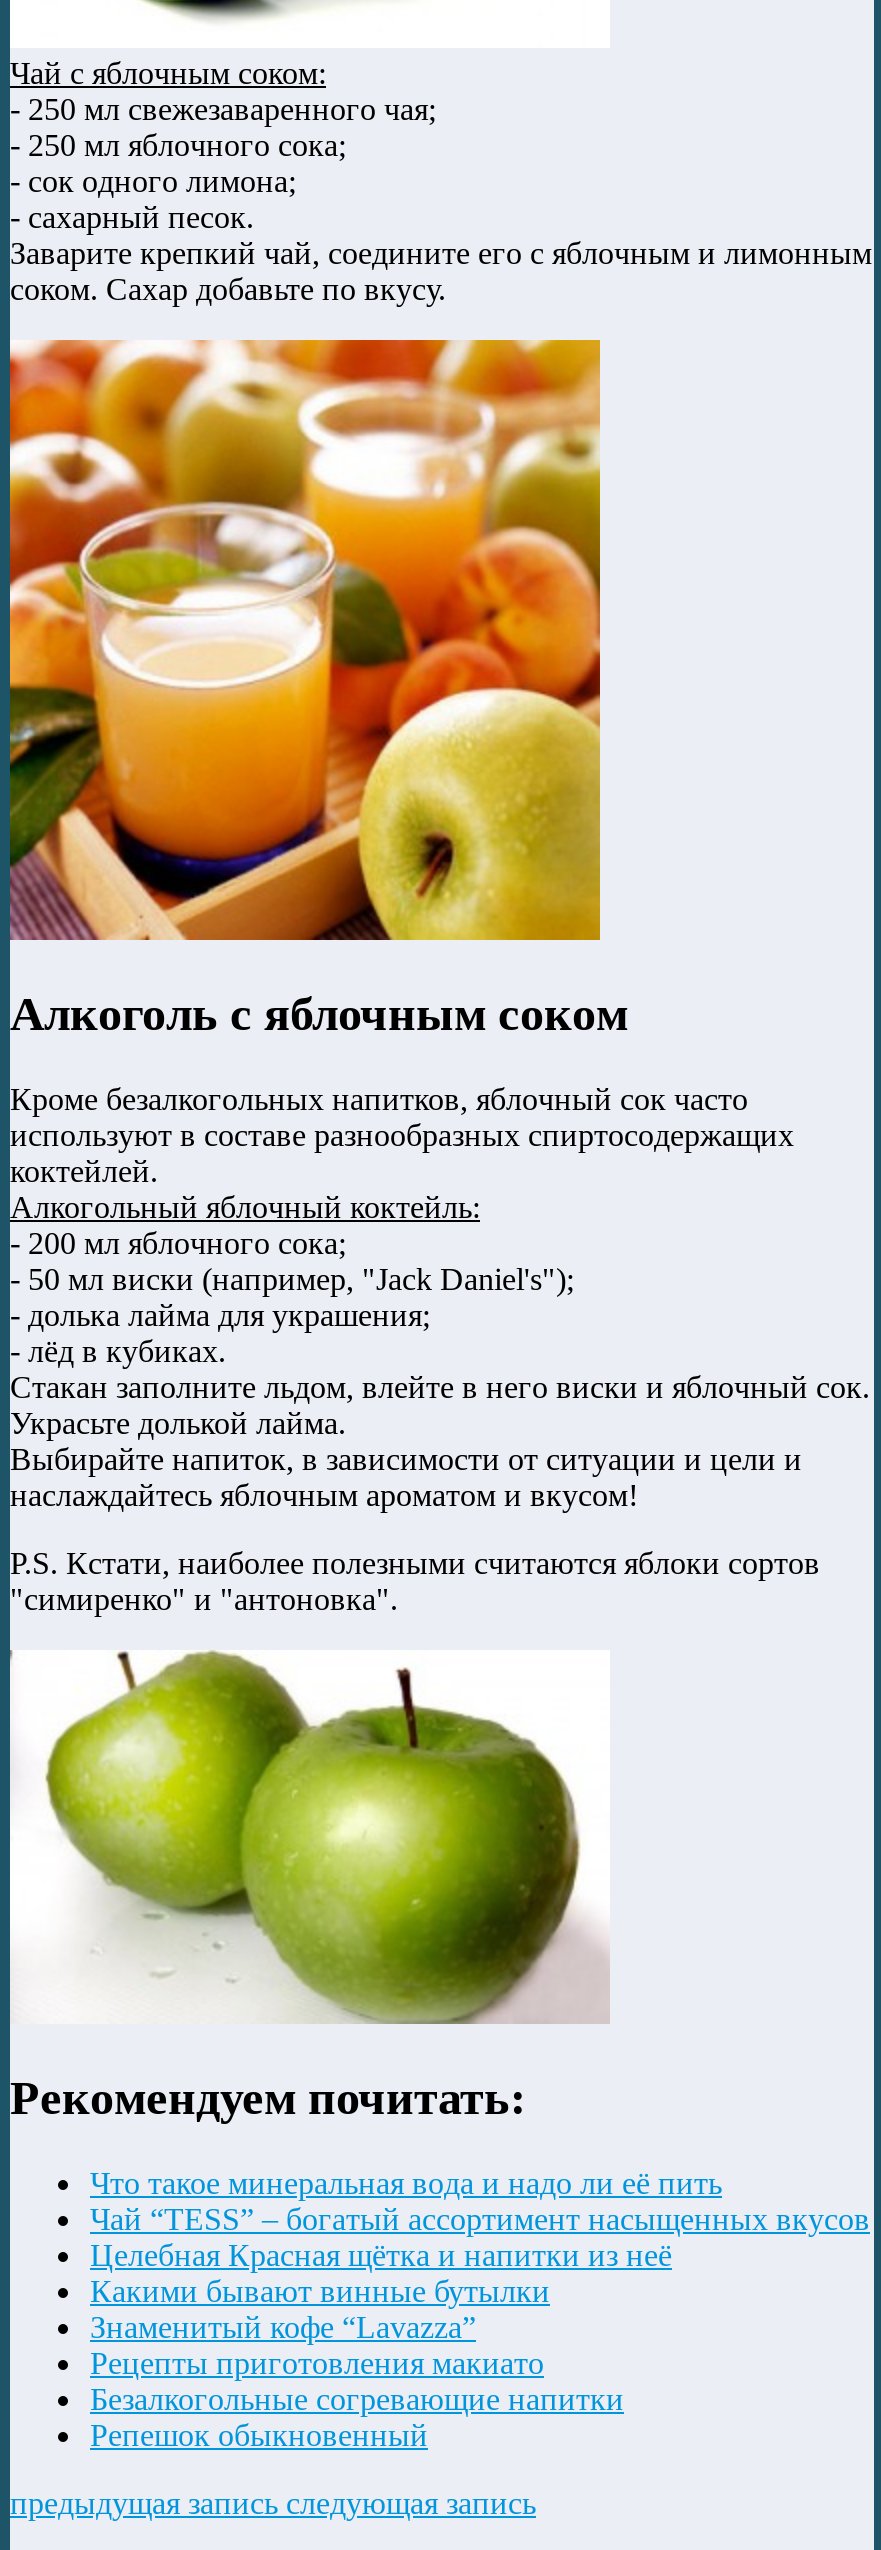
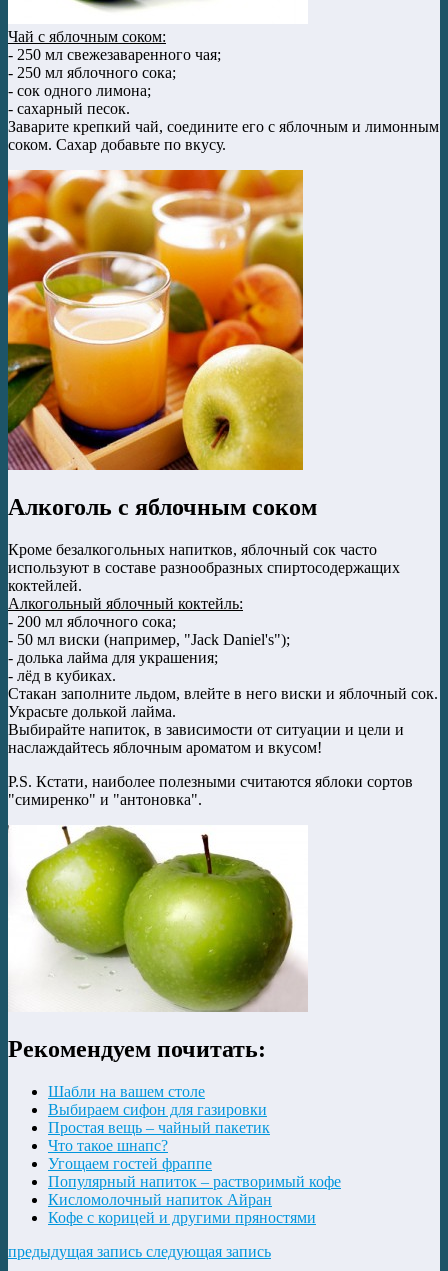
- Что такое минеральная вода и надо ли её пить
- Чай “TESS” – богатый ассортимент насыщенных вкусов
- Целебная Красная щётка и напитки из неё
- Какими бывают винные бутылки
- Знаменитый кофе “Lavazza”
- Рецепты приготовления макиато
- Безалкогольные согревающие напитки
- Репешок обыкновенный
+ Шабли на вашем столе
+ Выбираем сифон для газировки
+ Простая вещь – чайный пакетик
+ Что такое шнапс?
+ Угощаем гостей фраппе
+ Популярный напиток – растворимый кофе
+ Кисломолочный напиток Айран
+ Кофе с корицей и другими пряностями
